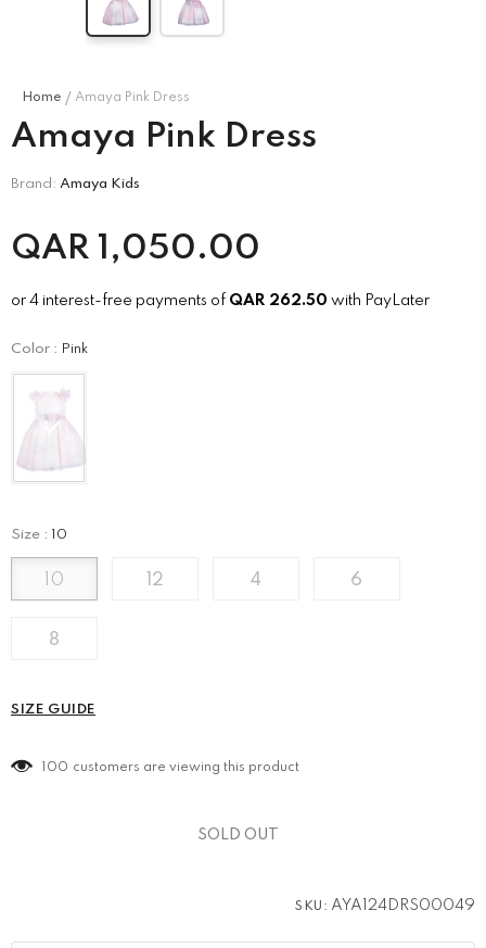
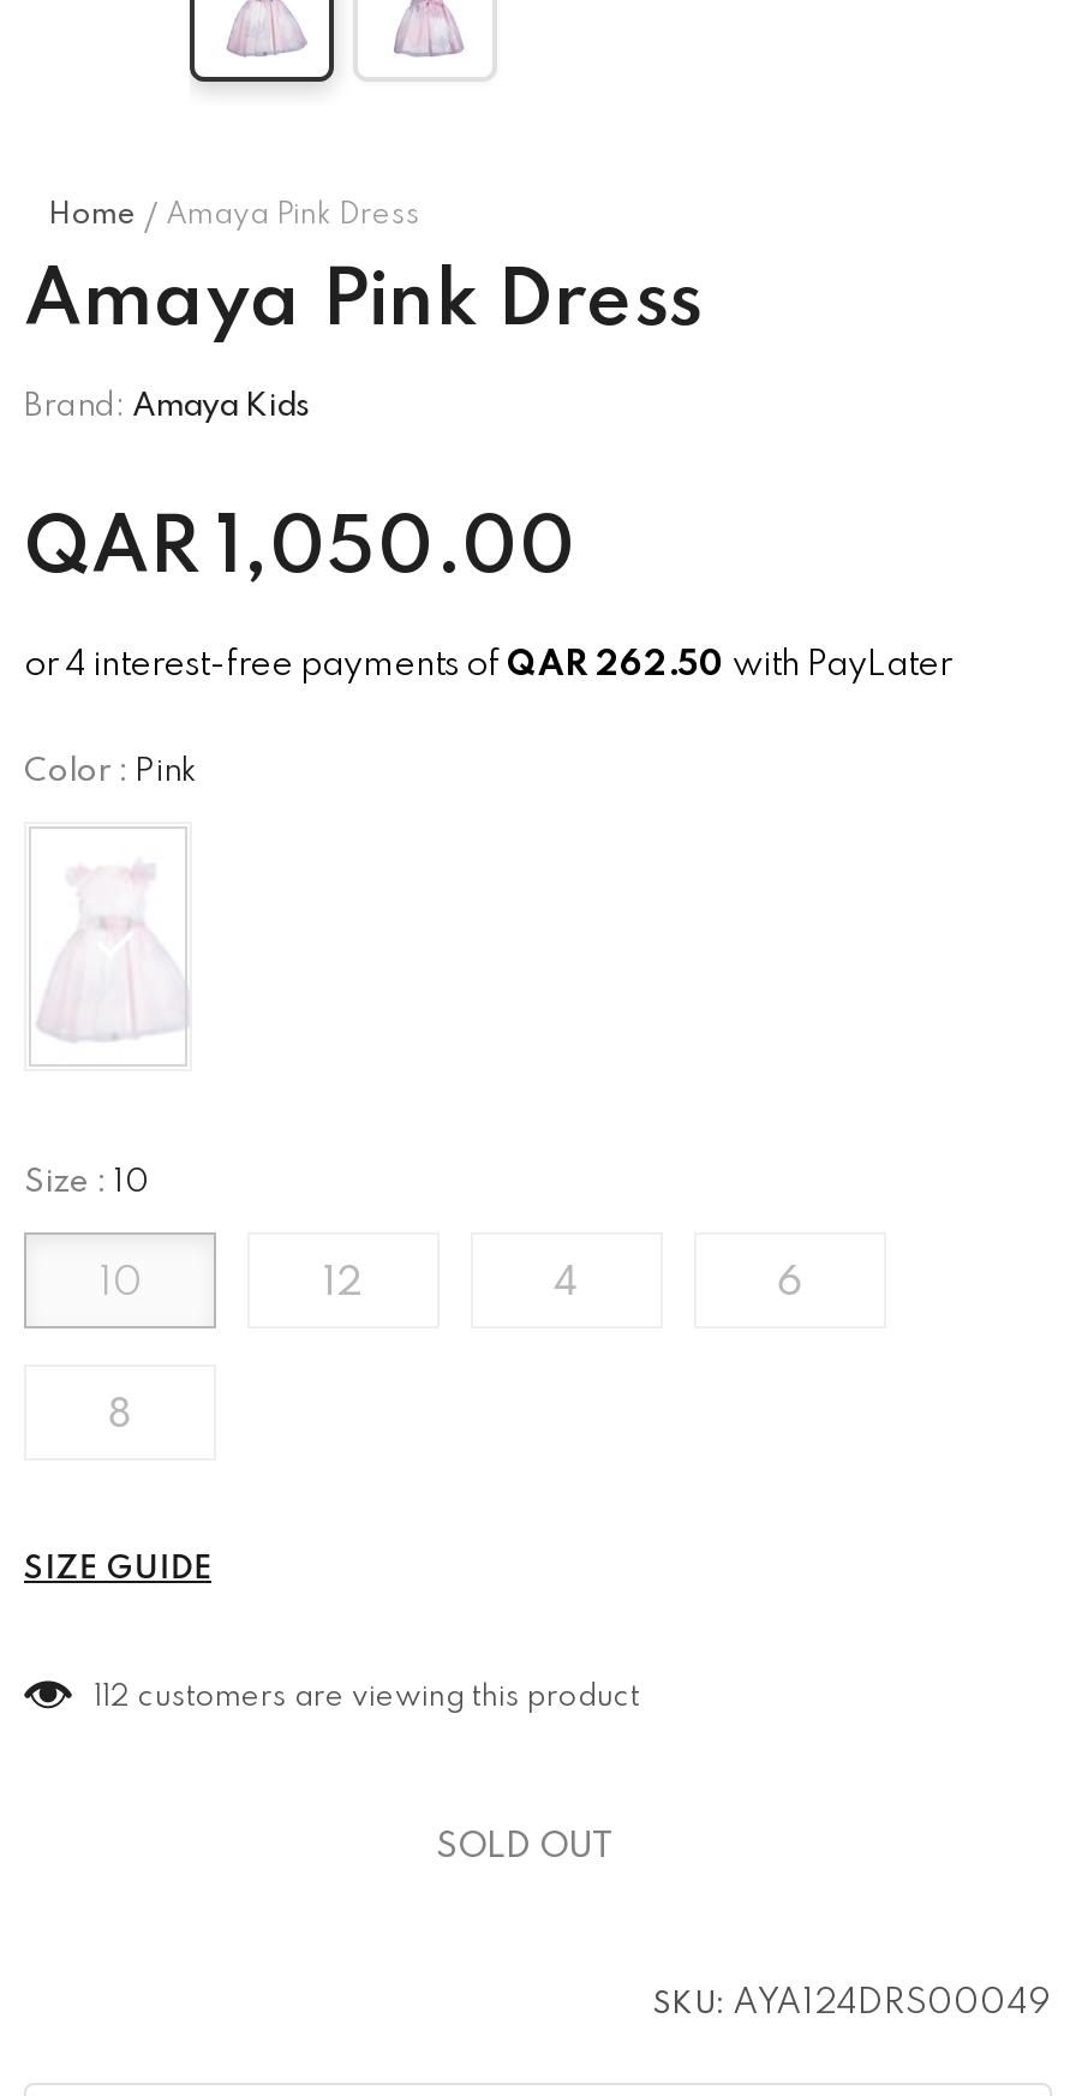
- 100 customers are viewing this product
+ 112 customers are viewing this product
